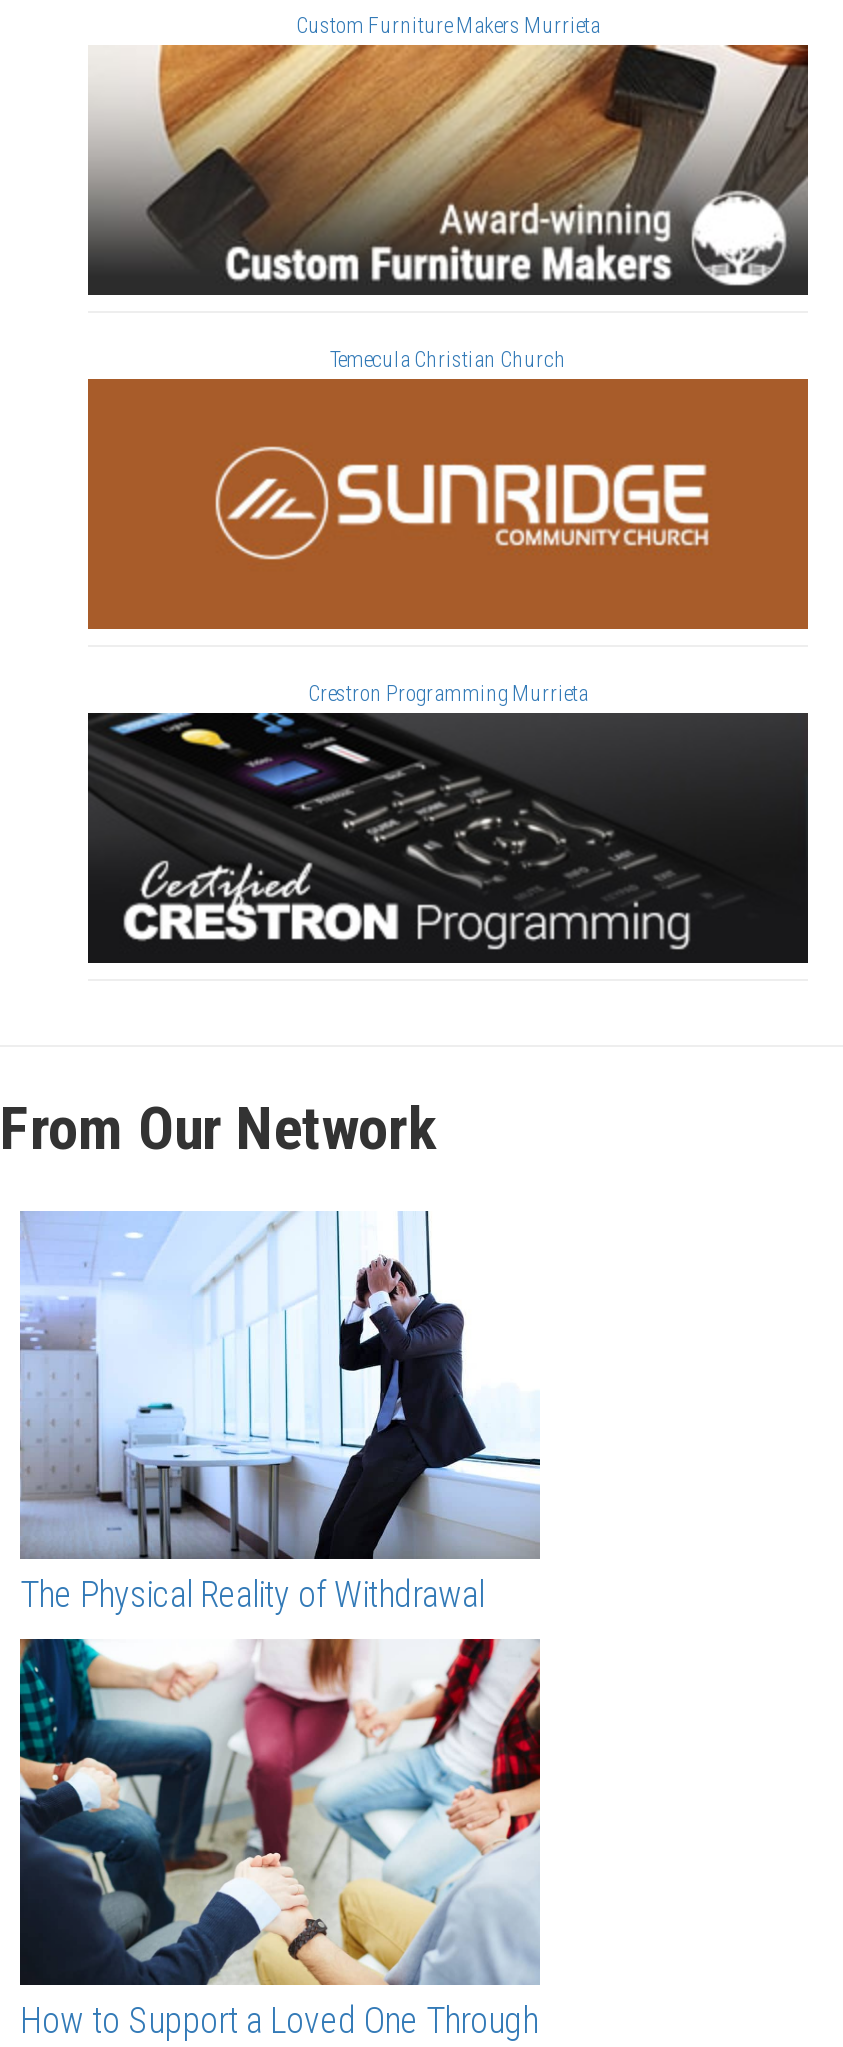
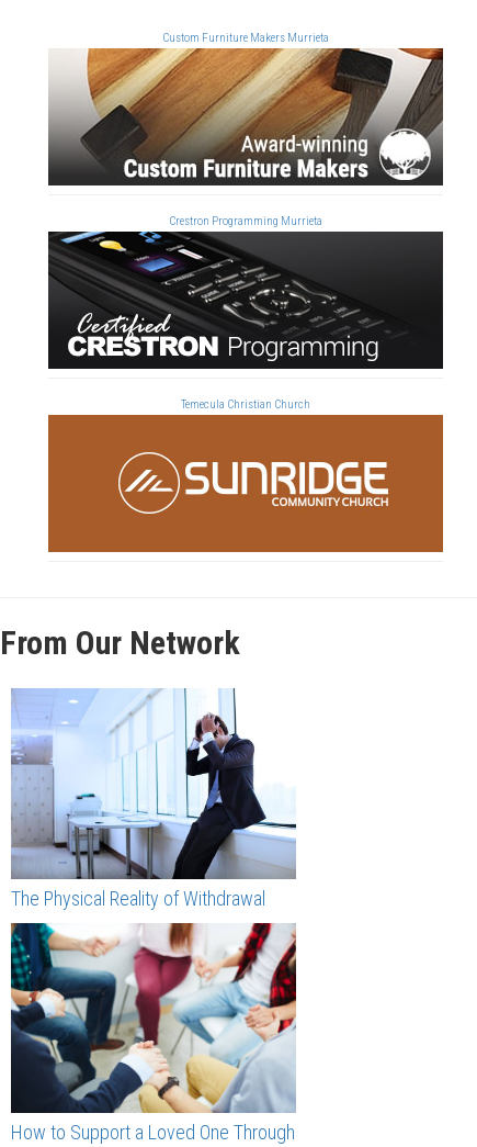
moved down: Temecula Christian Church

moved down: [image]

moved up: Crestron Programming Murrieta

moved up: [image]
